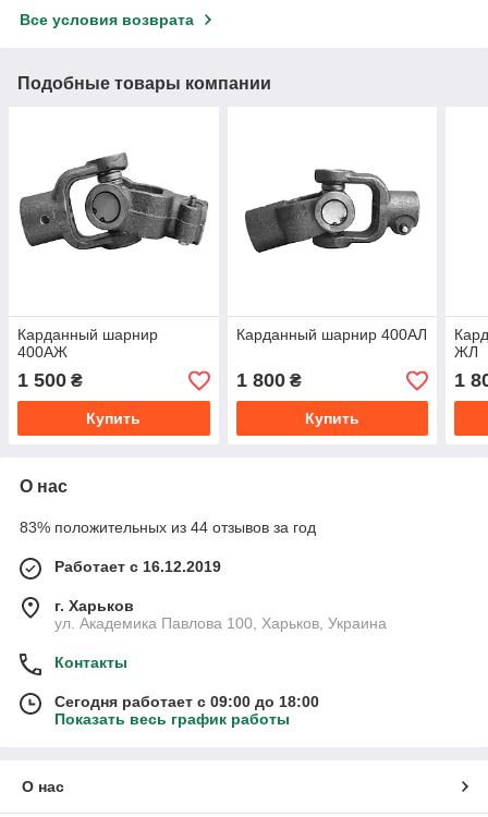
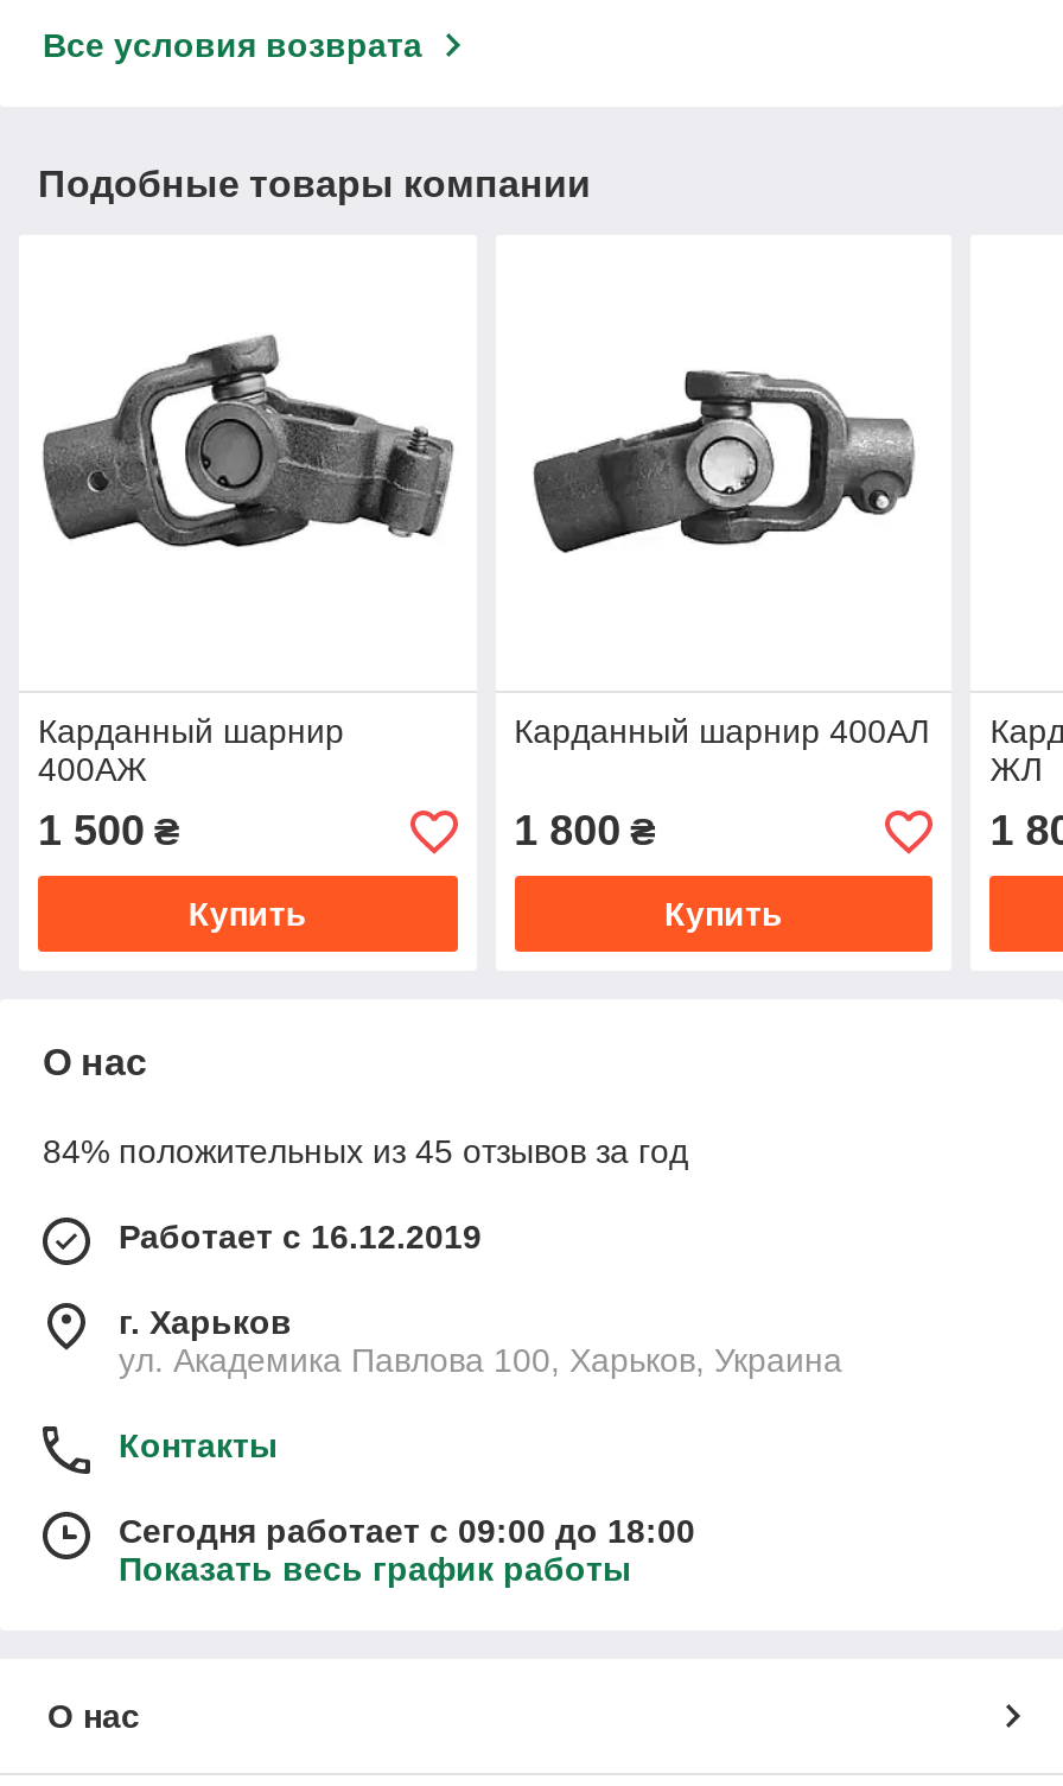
- 83% положительных из 44 отзывов за год
+ 84% положительных из 45 отзывов за год
